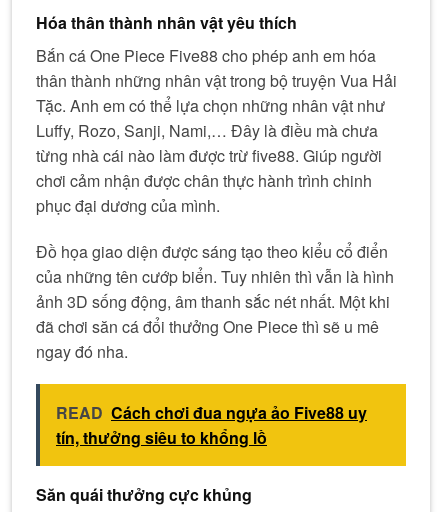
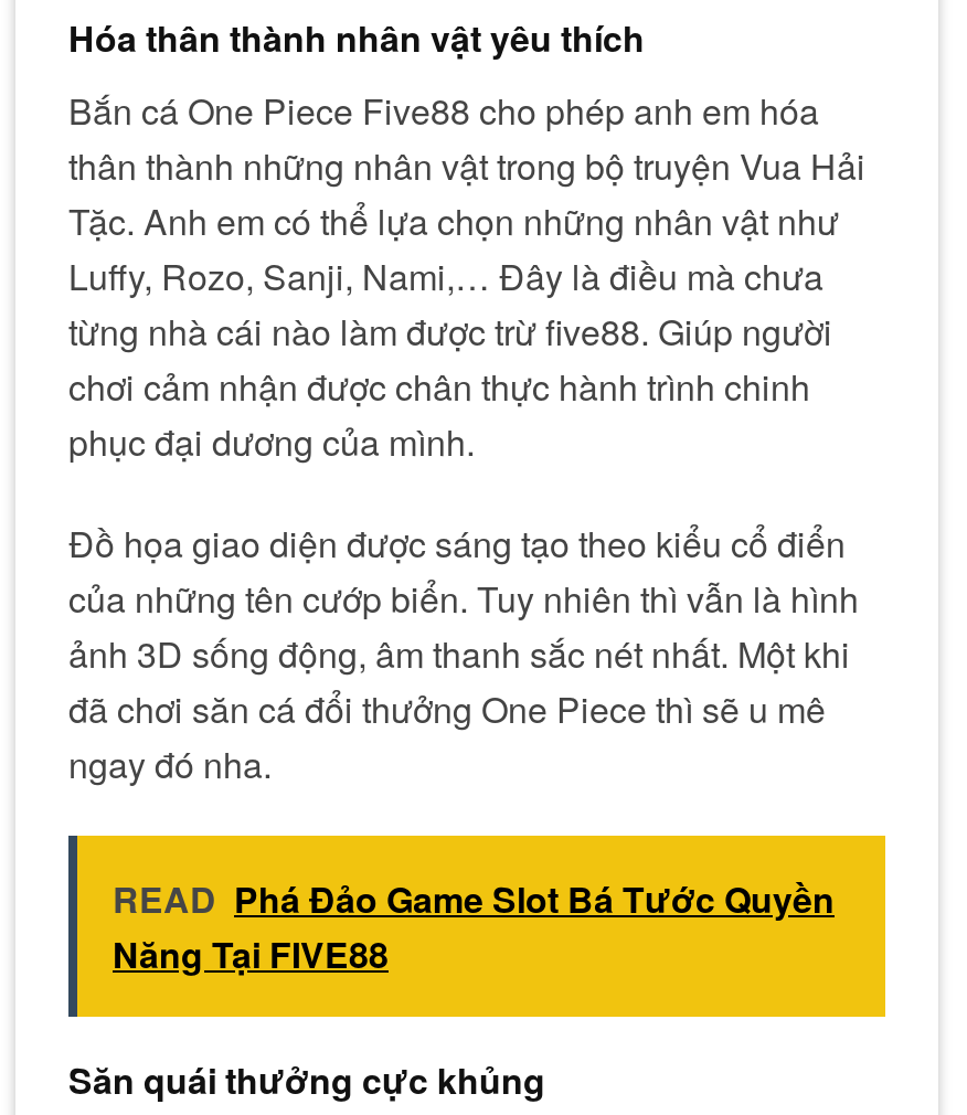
- READ Cách chơi đua ngựa ảo Five88 uy
- tín, thưởng siêu to khổng lồ
+ READ Phá Đảo Game Slot Bá Tước Quyền
+ Năng Tại FIVE88
